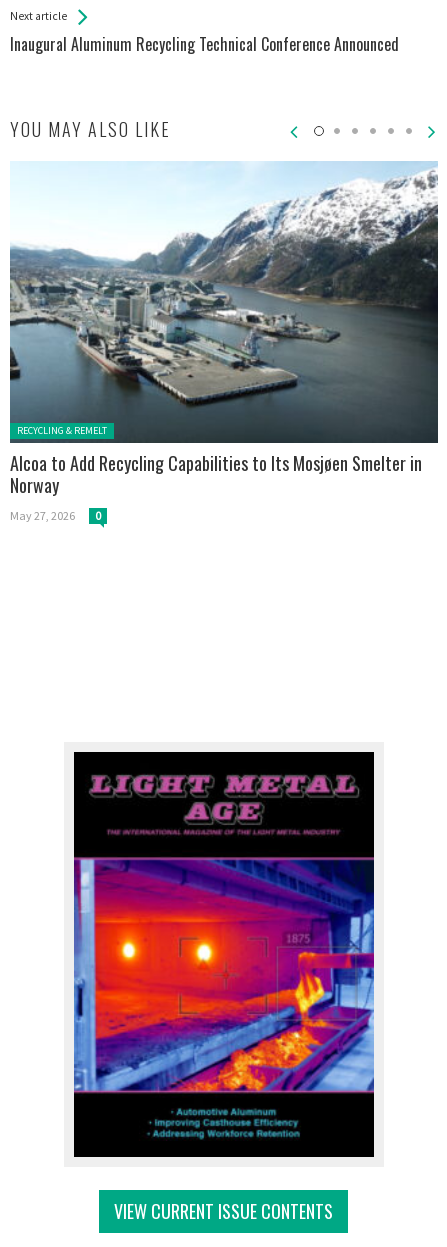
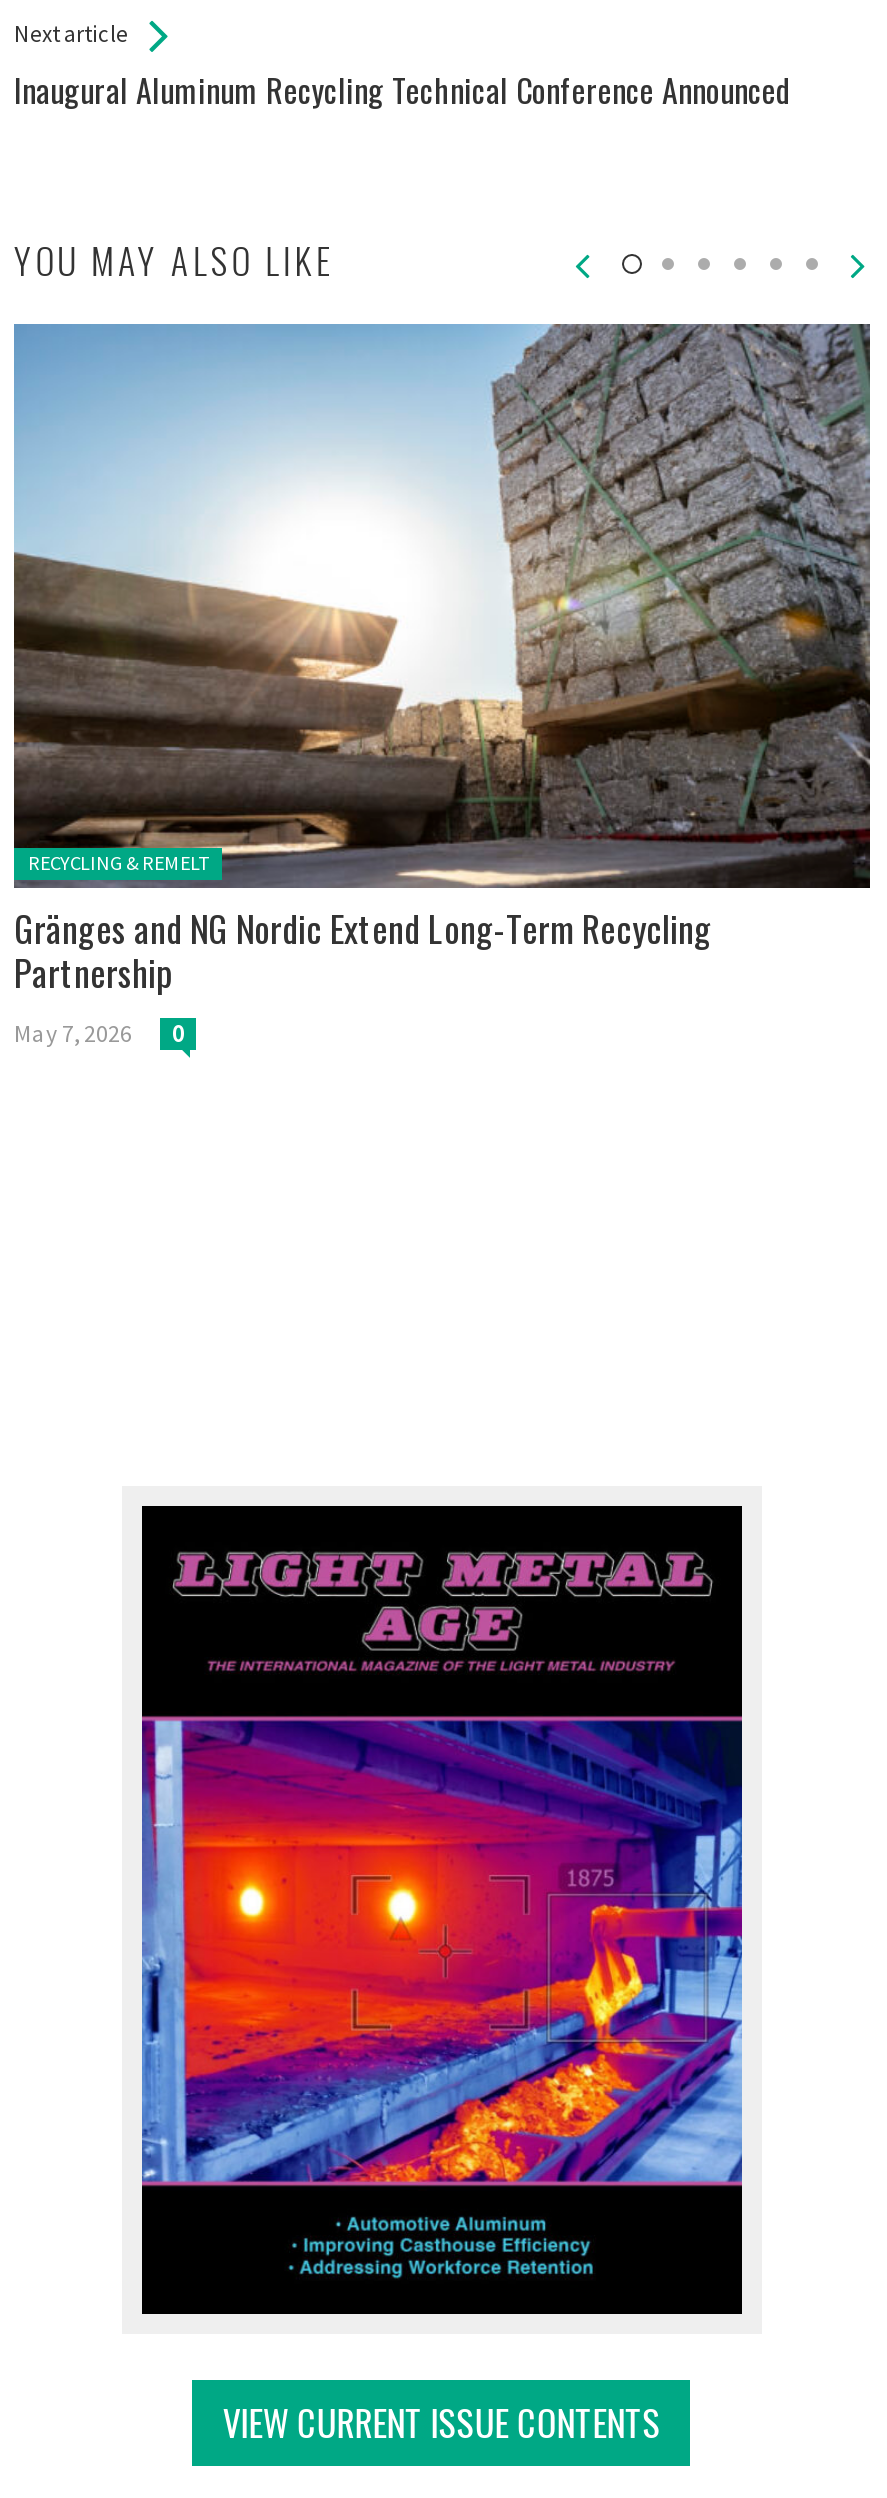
- [image]
- Alcoa to Add Recycling Capabilities to Its Mosjøen Smelter in
- Norway
- May 27, 2026
+ [image]
+ Gränges and NG Nordic Extend Long-Term Recycling
+ Partnership
+ May 7, 2026
